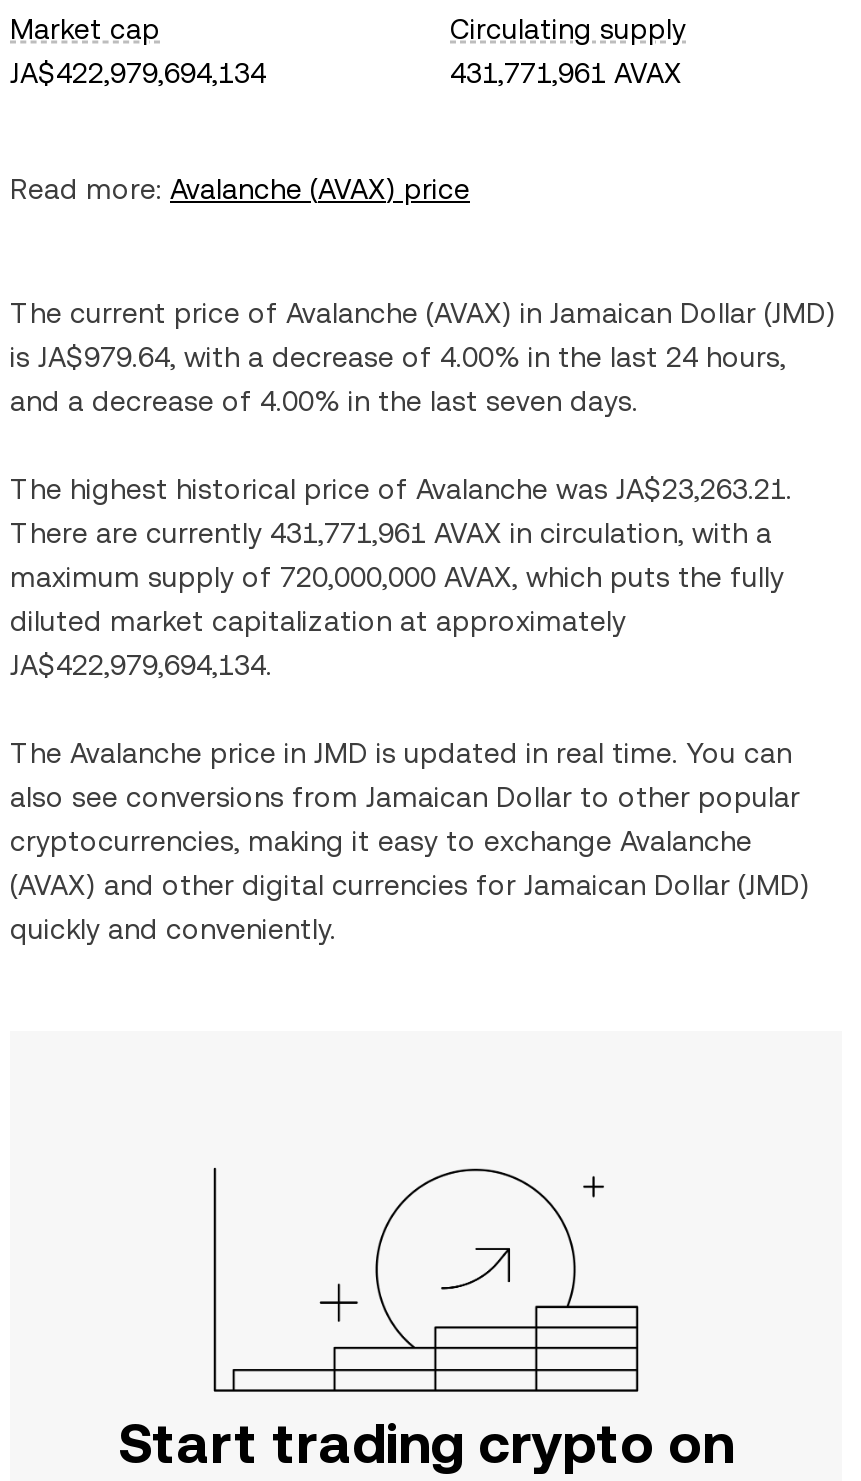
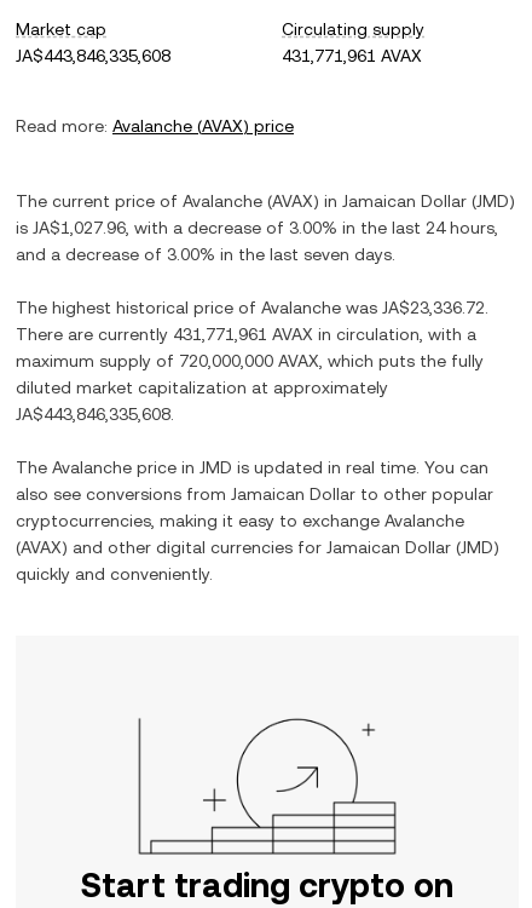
- JA$422,979,694,134
+ JA$443,846,335,608

- is JA$979.64, with a decrease of 4.00% in the last 24 hours,
+ is JA$1,027.96, with a decrease of 3.00% in the last 24 hours,

- and a decrease of 4.00% in the last seven days.
+ and a decrease of 3.00% in the last seven days.

- The highest historical price of Avalanche was JA$23,263.21.
+ The highest historical price of Avalanche was JA$23,336.72.

- JA$422,979,694,134.
+ JA$443,846,335,608.
